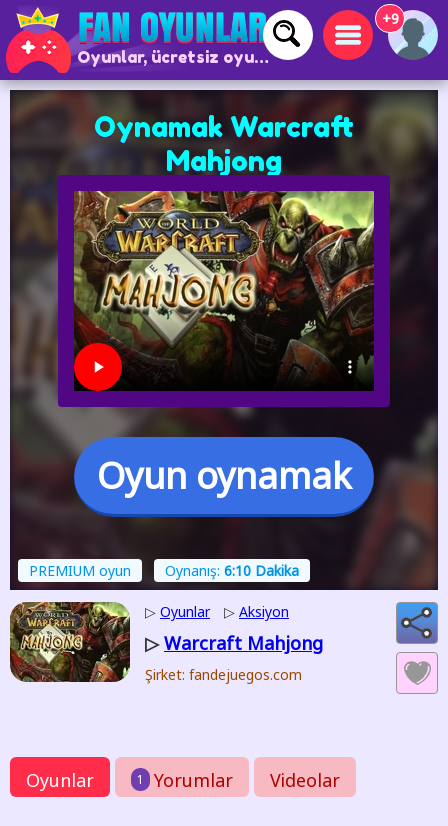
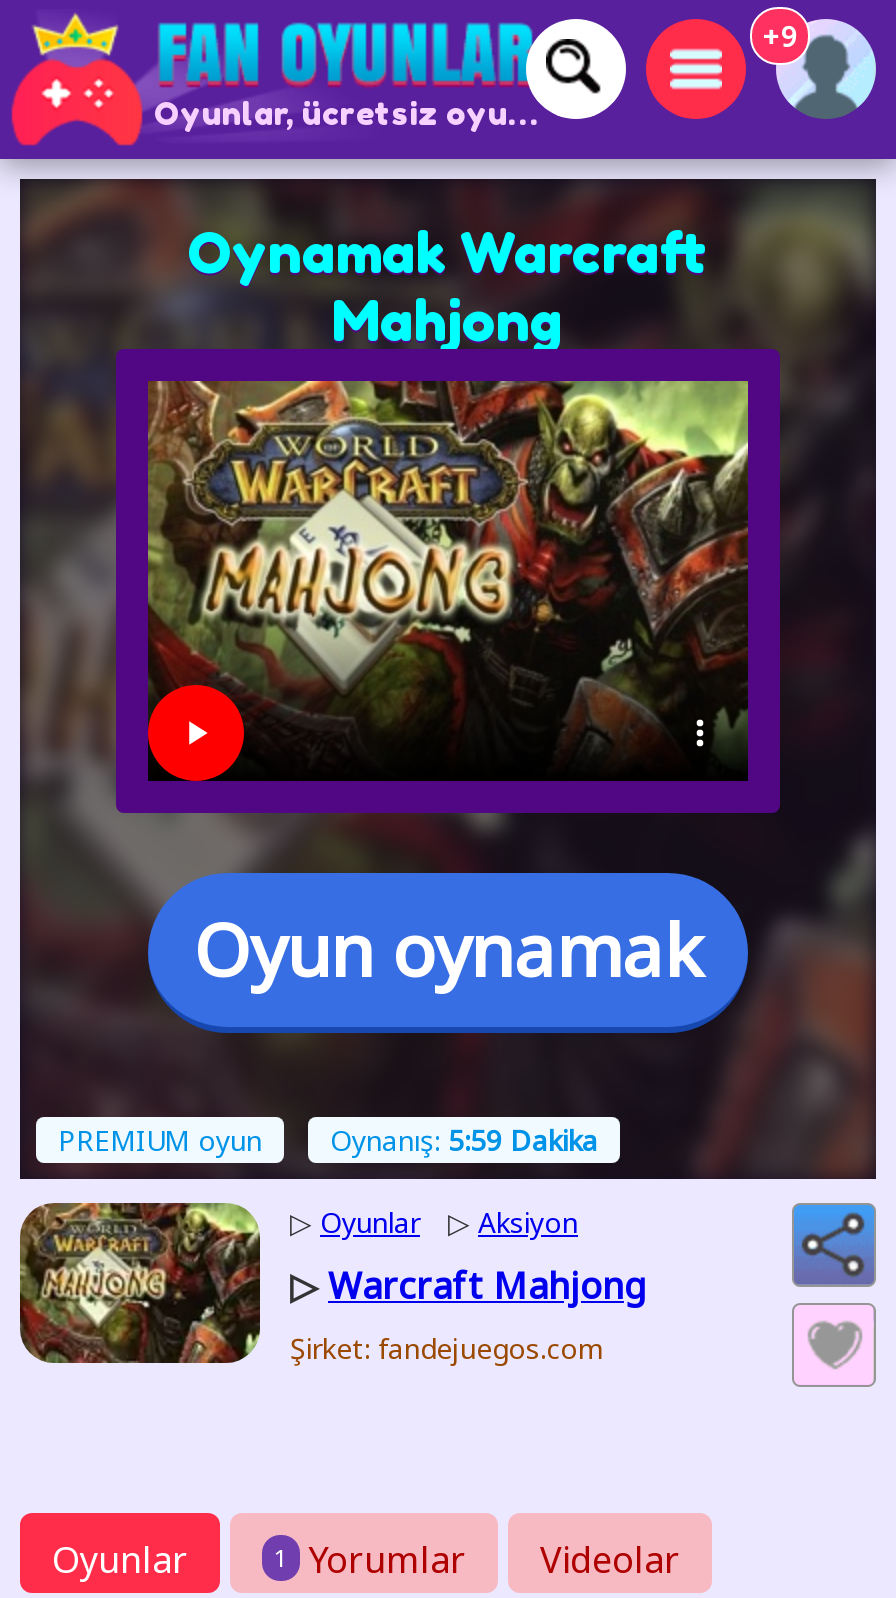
- Oynanış: 6:10 Dakika
+ Oynanış: 5:59 Dakika
